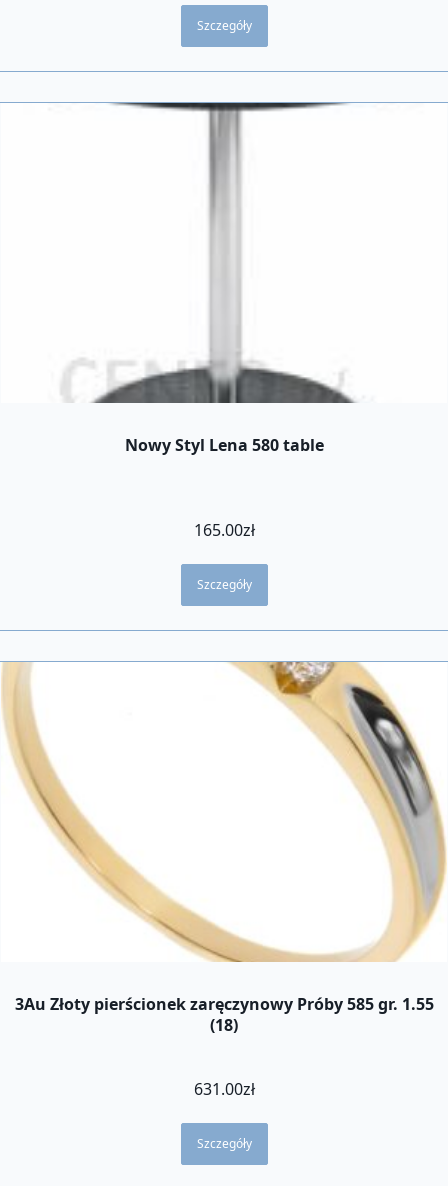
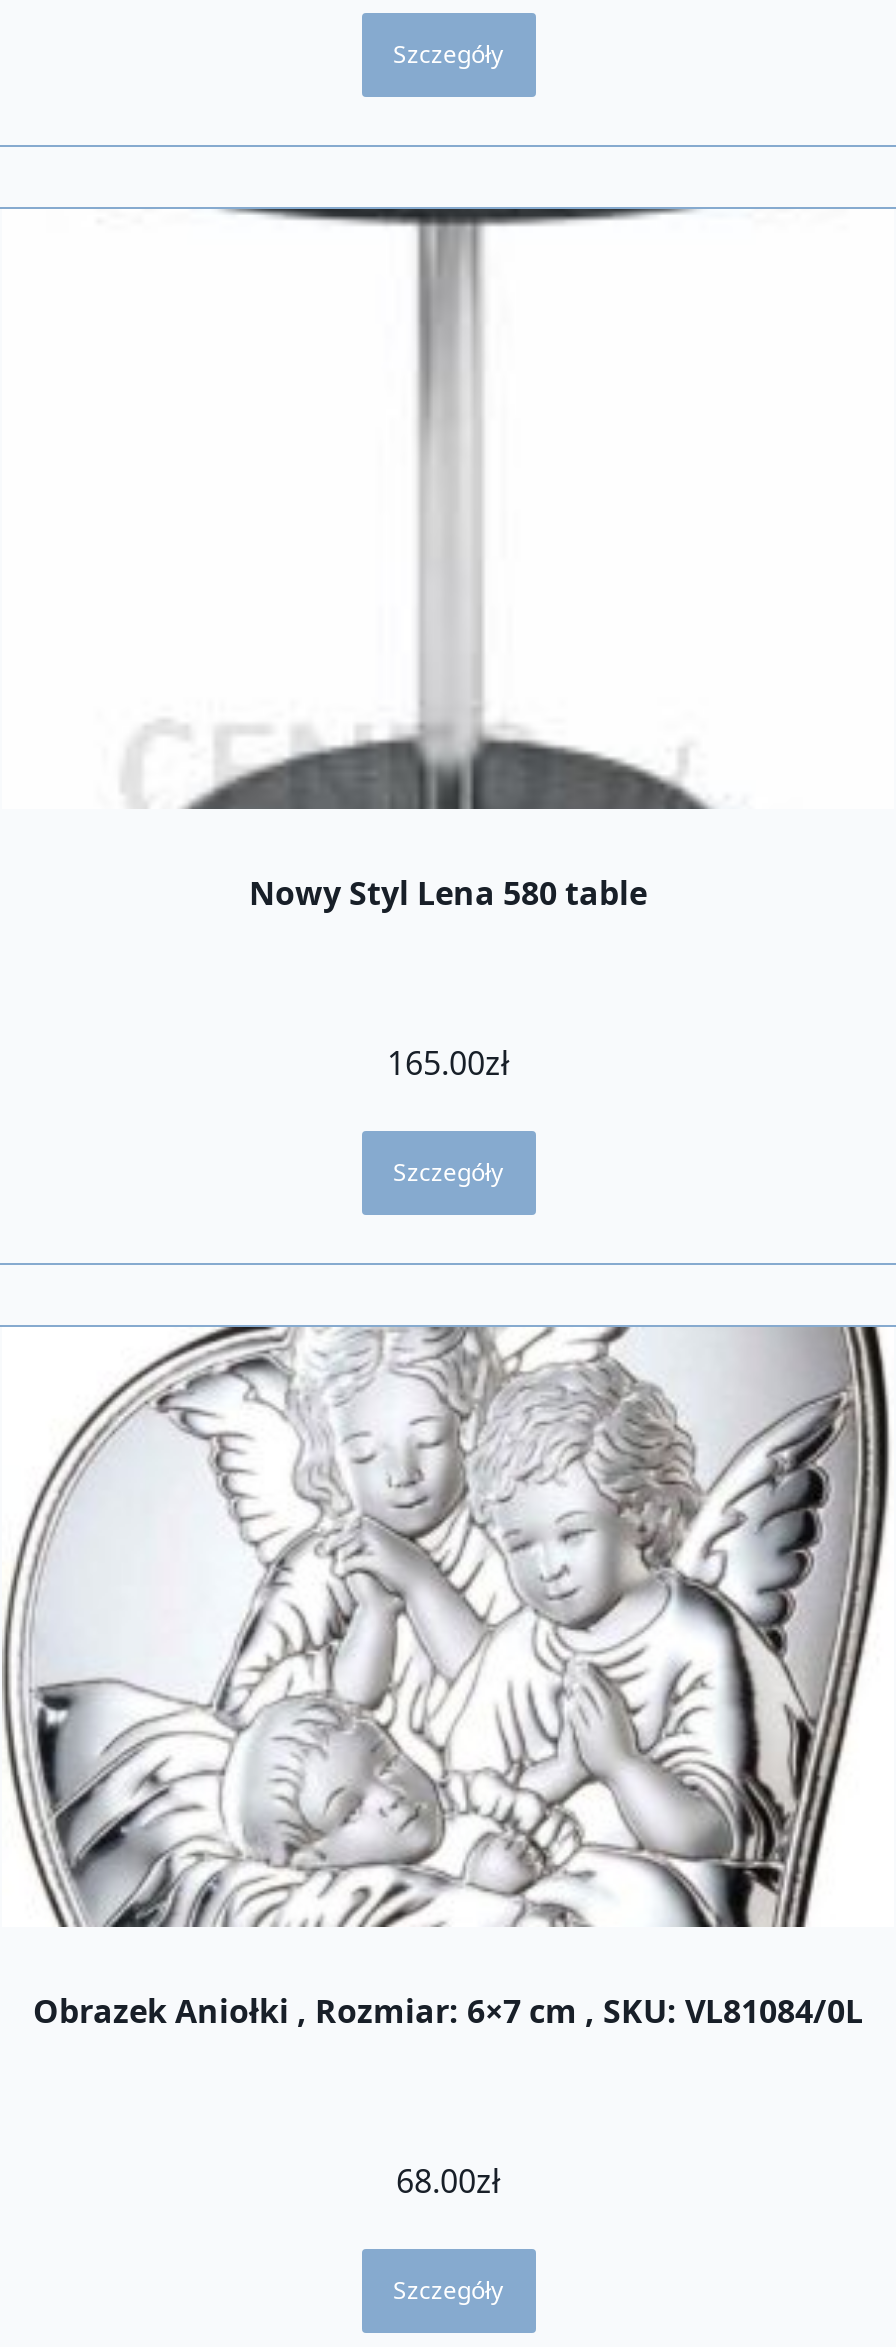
- [image]
- 3Au Złoty pierścionek zaręczynowy Próby 585 gr. 1.55
- (18)
+ [image]
+ Obrazek Aniołki , Rozmiar: 6×7 cm , SKU: VL81084/0L

- 631.00zł
+ 68.00zł
